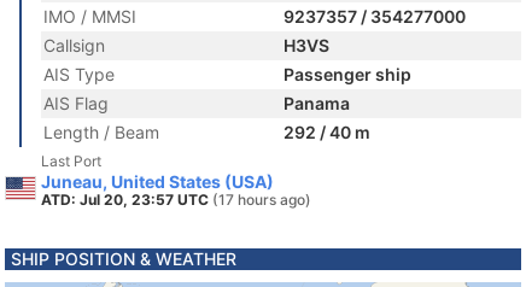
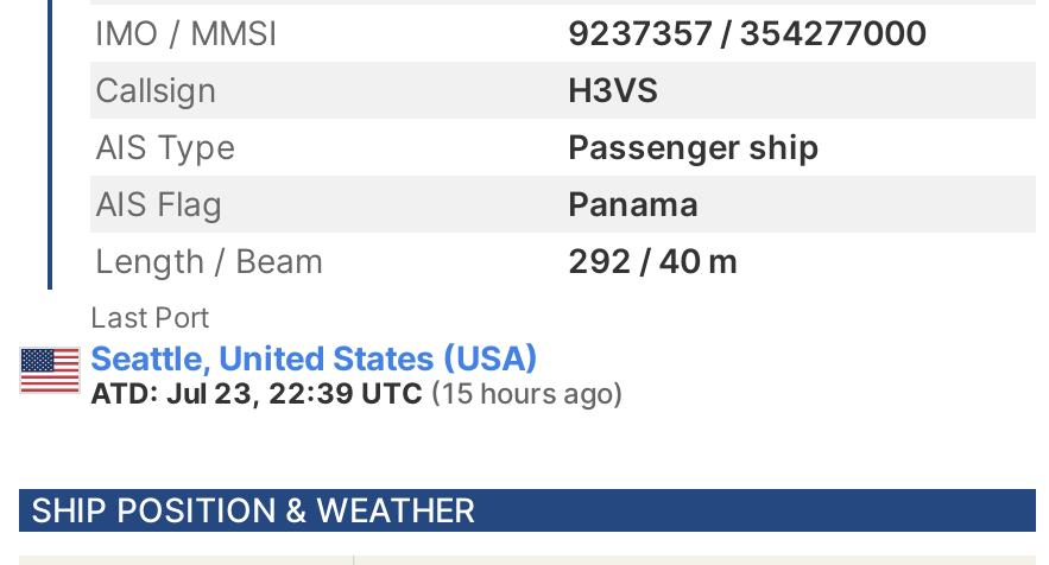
- Juneau, United States (USA)
+ Seattle, United States (USA)

- ATD: Jul 20, 23:57 UTC (17 hours ago)
+ ATD: Jul 23, 22:39 UTC (15 hours ago)
